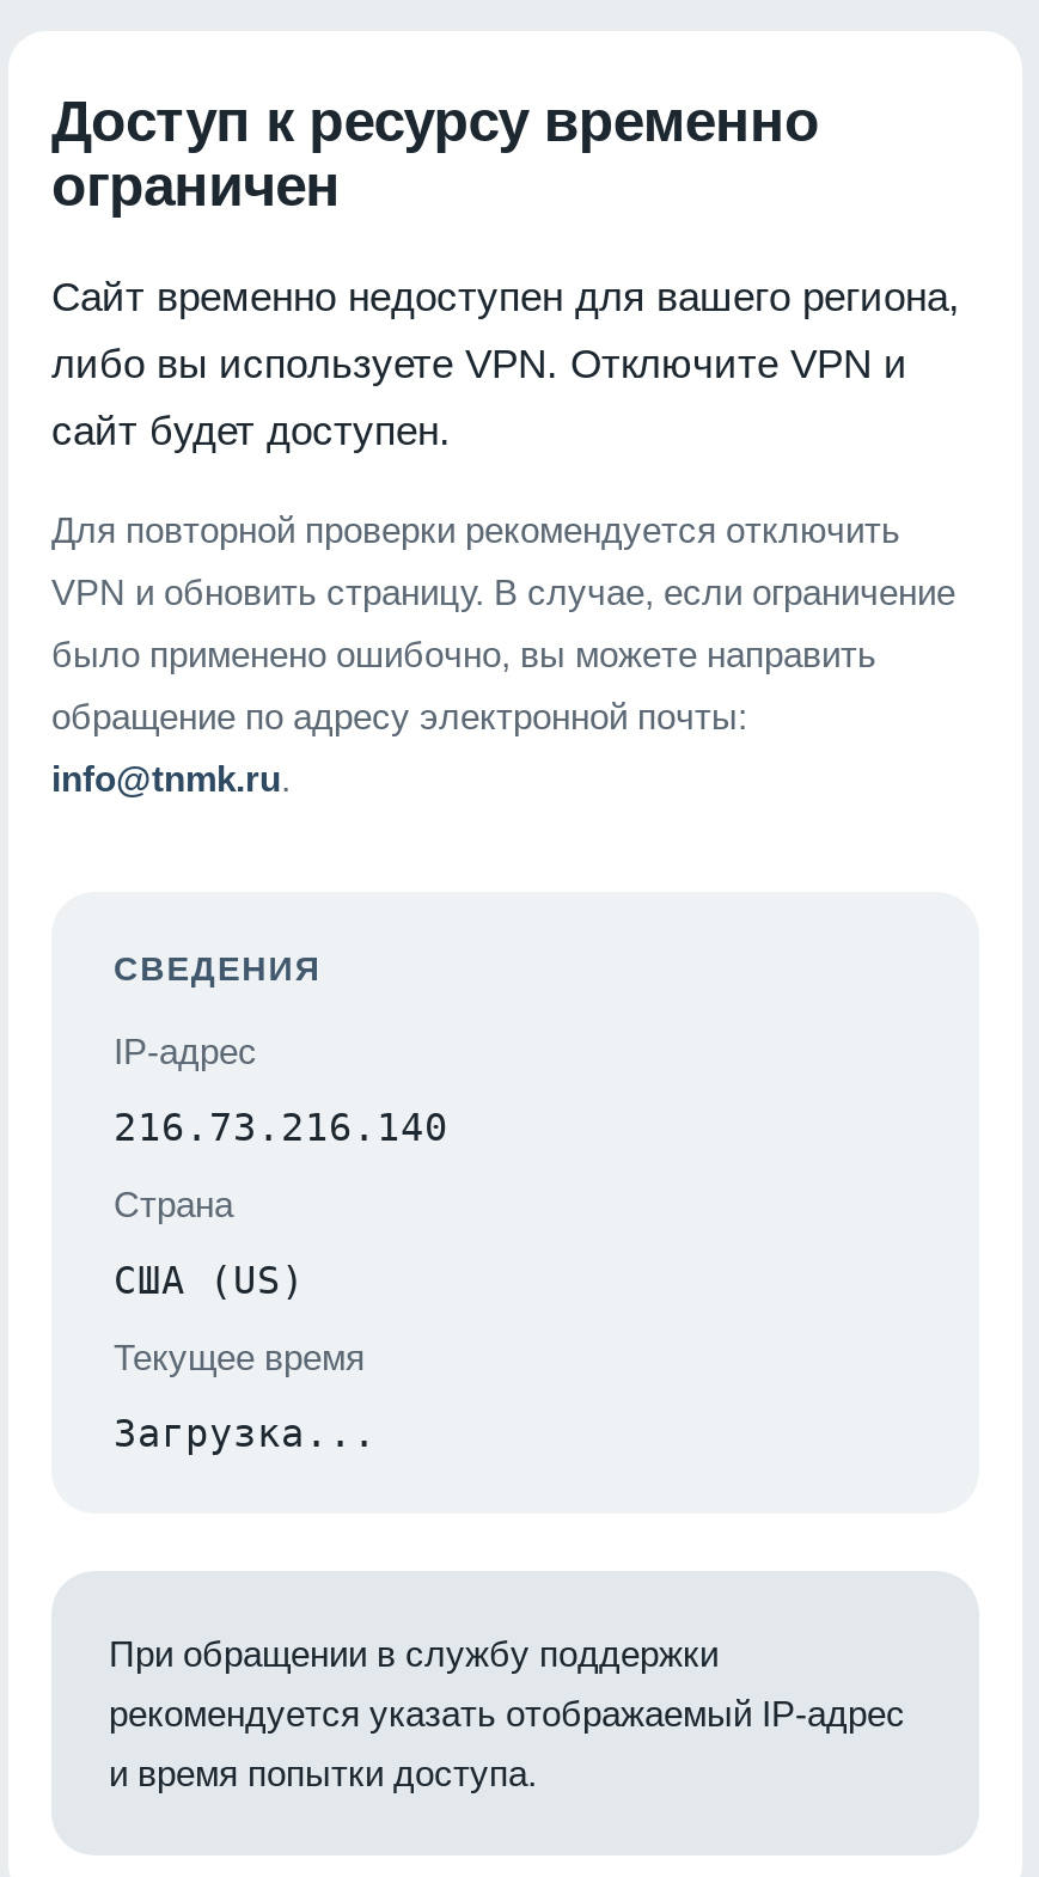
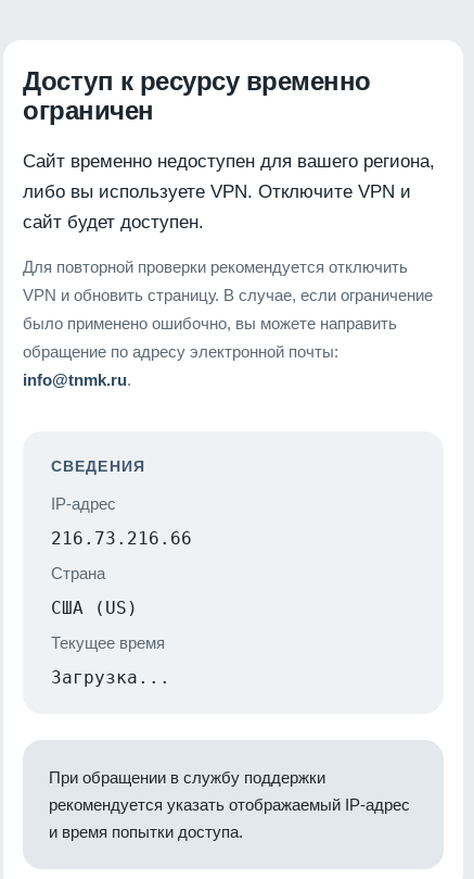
- 216.73.216.140
+ 216.73.216.66
